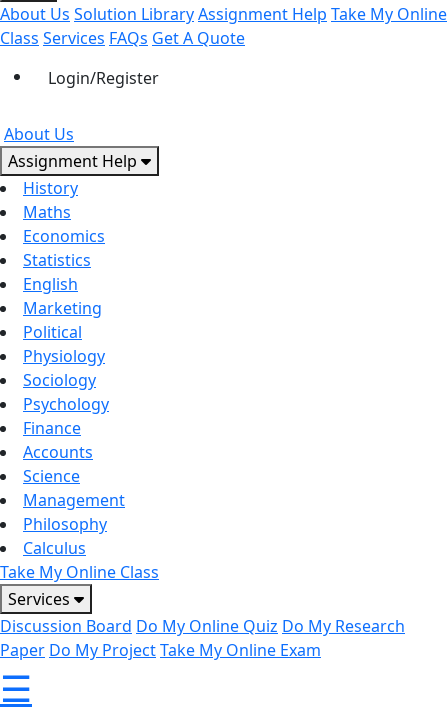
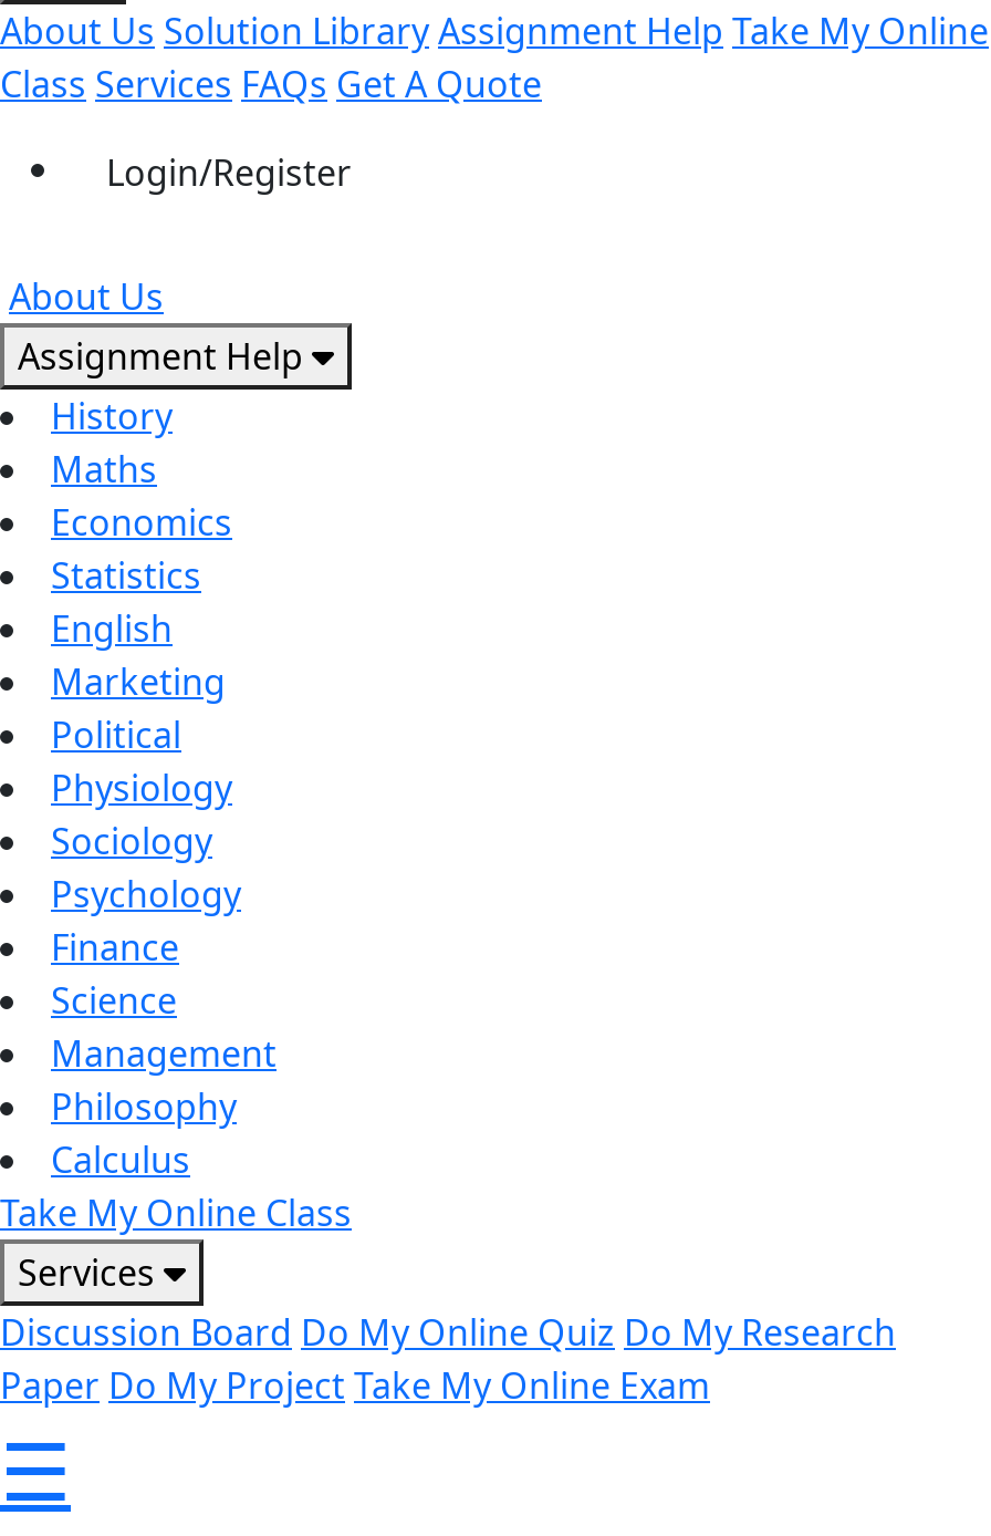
- Accounts
